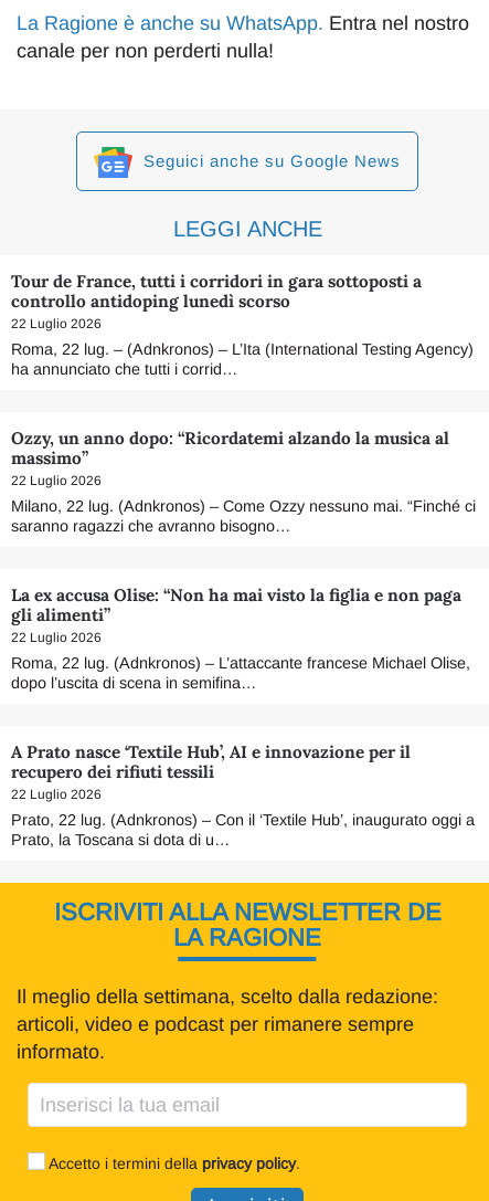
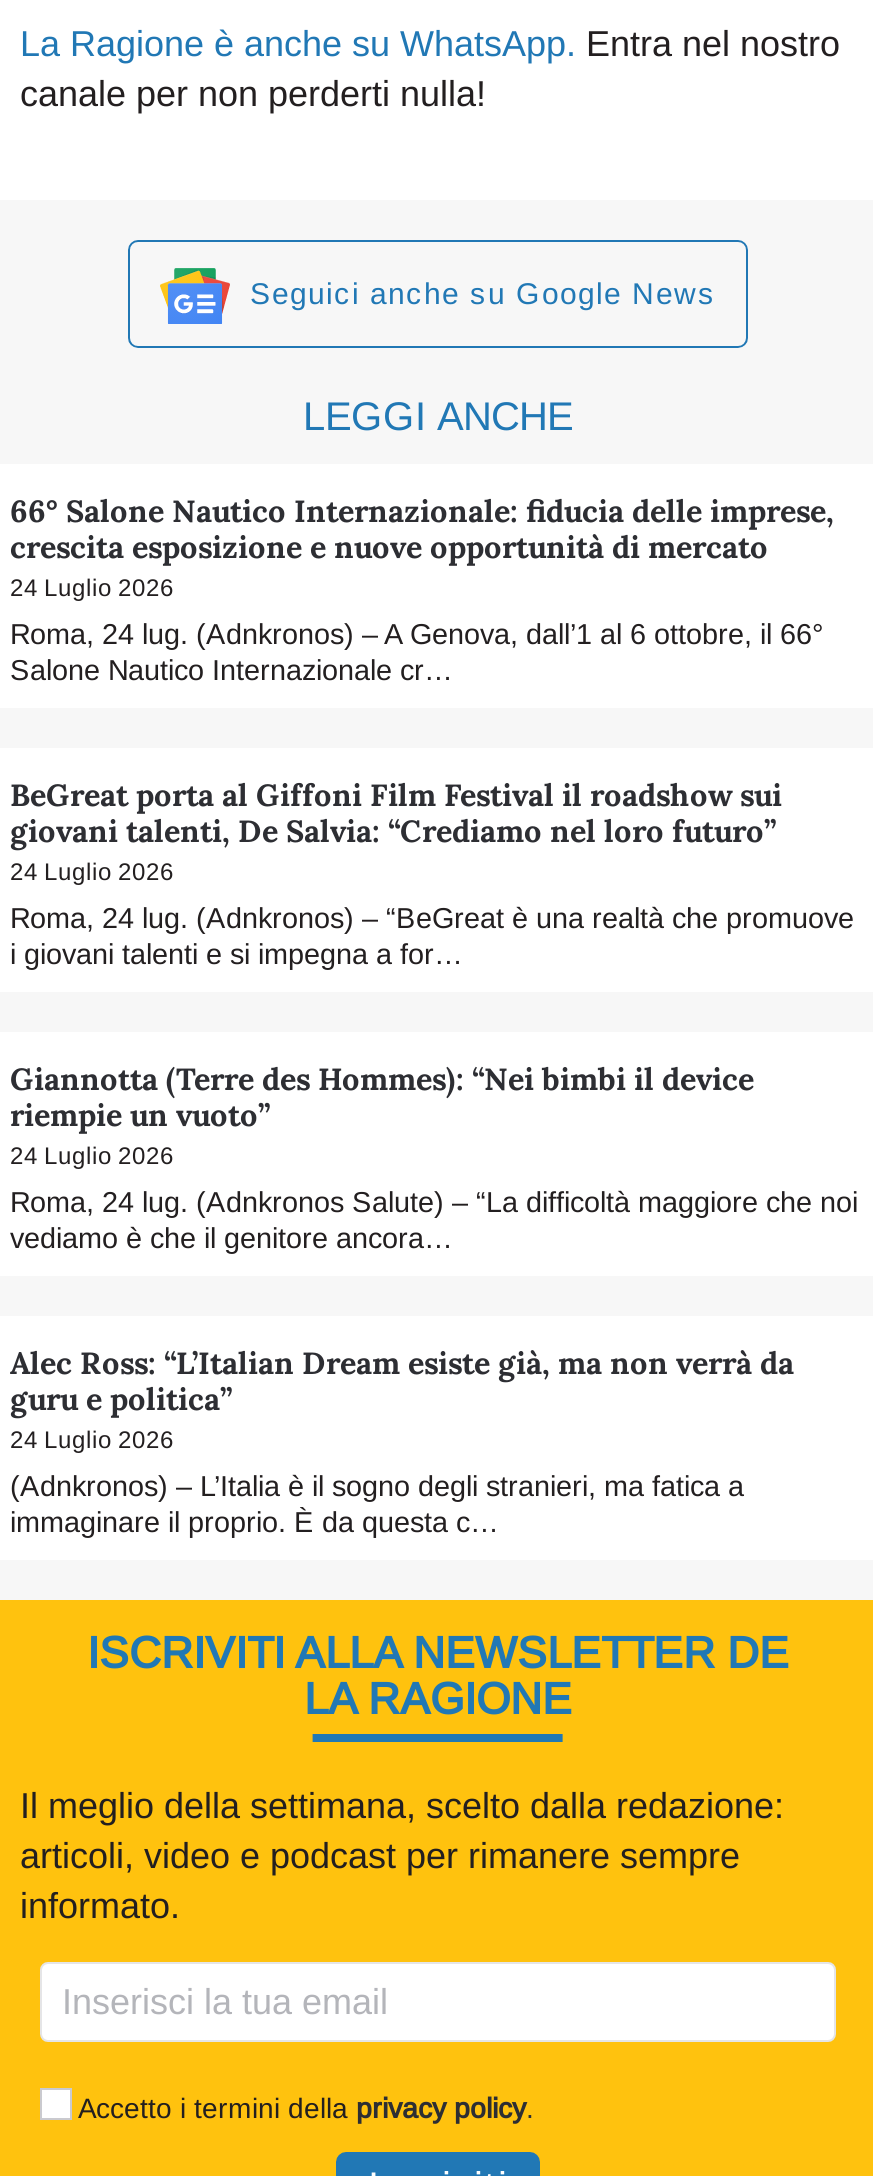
- Tour de France, tutti i corridori in gara sottoposti a
- controllo antidoping lunedì scorso
- 22 Luglio 2026
+ 66° Salone Nautico Internazionale: fiducia delle imprese,
+ crescita esposizione e nuove opportunità di mercato
+ 24 Luglio 2026

- Roma, 22 lug. – (Adnkronos) – L’Ita (International Testing Agency)
- ha annunciato che tutti i corrid…
+ Roma, 24 lug. (Adnkronos) – A Genova, dall’1 al 6 ottobre, il 66°
+ Salone Nautico Internazionale cr…

- Ozzy, un anno dopo: “Ricordatemi alzando la musica al
- massimo”
- 22 Luglio 2026
+ BeGreat porta al Giffoni Film Festival il roadshow sui
+ giovani talenti, De Salvia: “Crediamo nel loro futuro”
+ 24 Luglio 2026

- Milano, 22 lug. (Adnkronos) – Come Ozzy nessuno mai. “Finché ci
- saranno ragazzi che avranno bisogno…
+ Roma, 24 lug. (Adnkronos) – “BeGreat è una realtà che promuove
+ i giovani talenti e si impegna a for…

- La ex accusa Olise: “Non ha mai visto la figlia e non paga
- gli alimenti”
- 22 Luglio 2026
+ Giannotta (Terre des Hommes): “Nei bimbi il device
+ riempie un vuoto”
+ 24 Luglio 2026

- Roma, 22 lug. (Adnkronos) – L’attaccante francese Michael Olise,
- dopo l’uscita di scena in semifina…
+ Roma, 24 lug. (Adnkronos Salute) – “La difficoltà maggiore che noi
+ vediamo è che il genitore ancora…

- A Prato nasce ‘Textile Hub’, AI e innovazione per il
- recupero dei rifiuti tessili
- 22 Luglio 2026
+ Alec Ross: “L’Italian Dream esiste già, ma non verrà da
+ guru e politica”
+ 24 Luglio 2026

- Prato, 22 lug. (Adnkronos) – Con il ‘Textile Hub’, inaugurato oggi a
- Prato, la Toscana si dota di u…
+ (Adnkronos) – L’Italia è il sogno degli stranieri, ma fatica a
+ immaginare il proprio. È da questa c…
